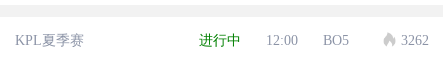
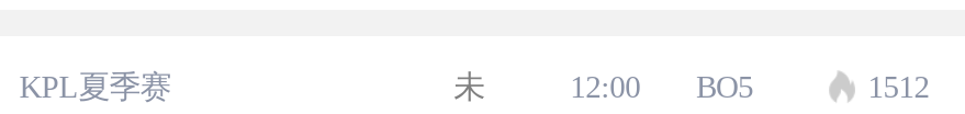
- 进行中
+ 未

- 3262
+ 1512
